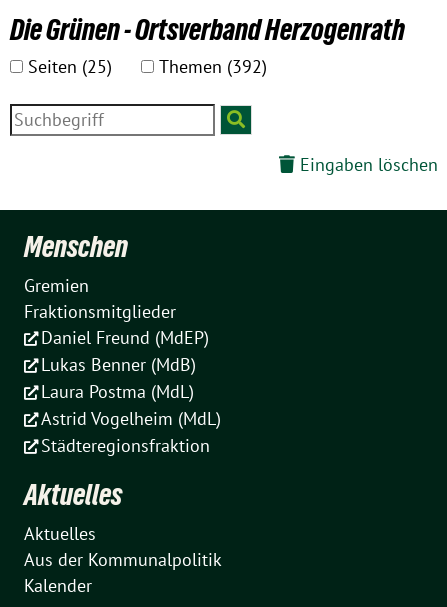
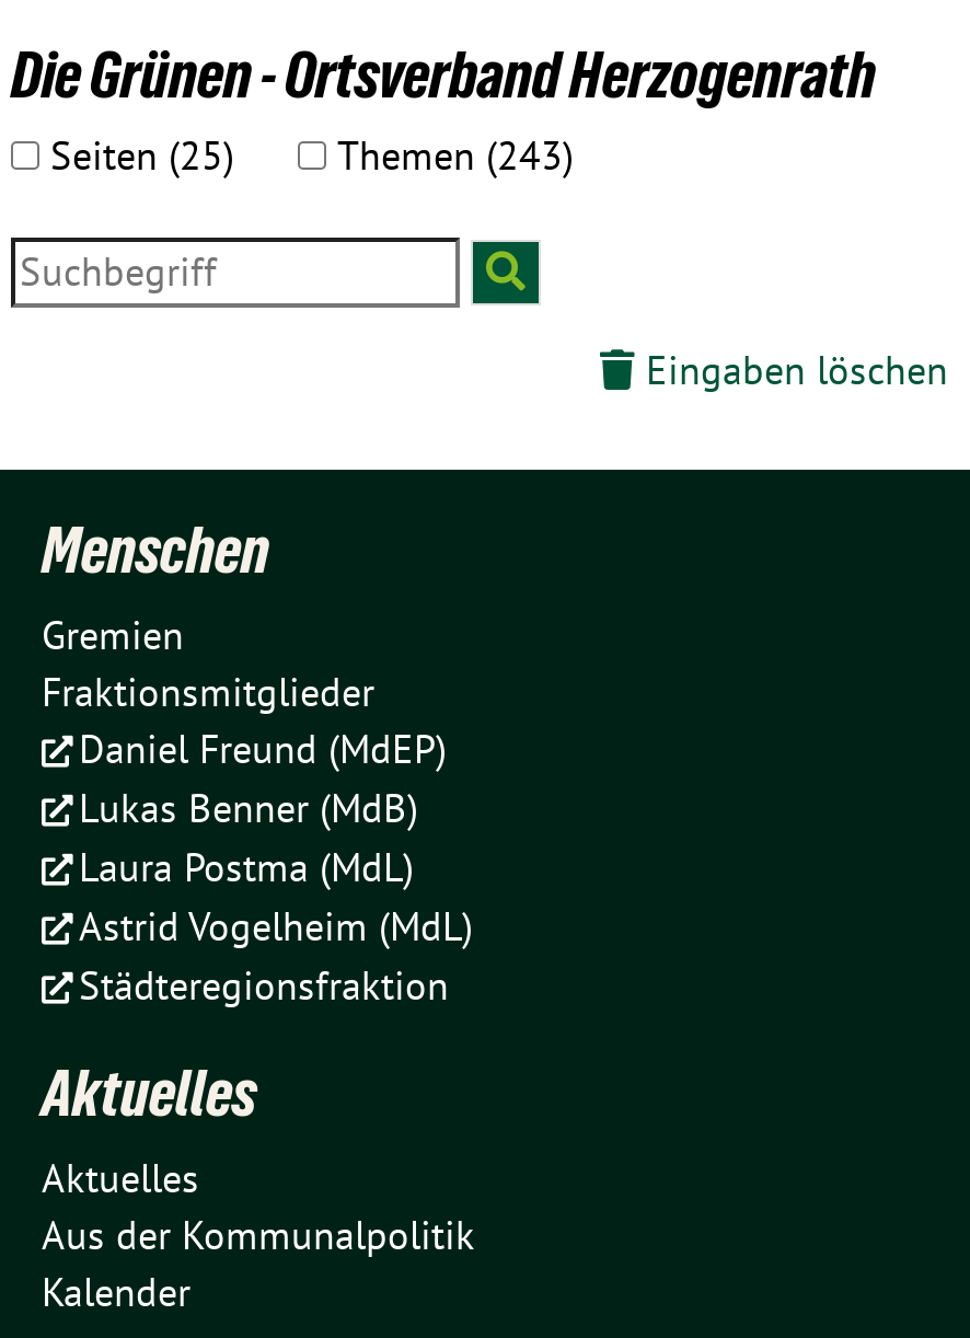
- Themen (392)
+ Themen (243)
